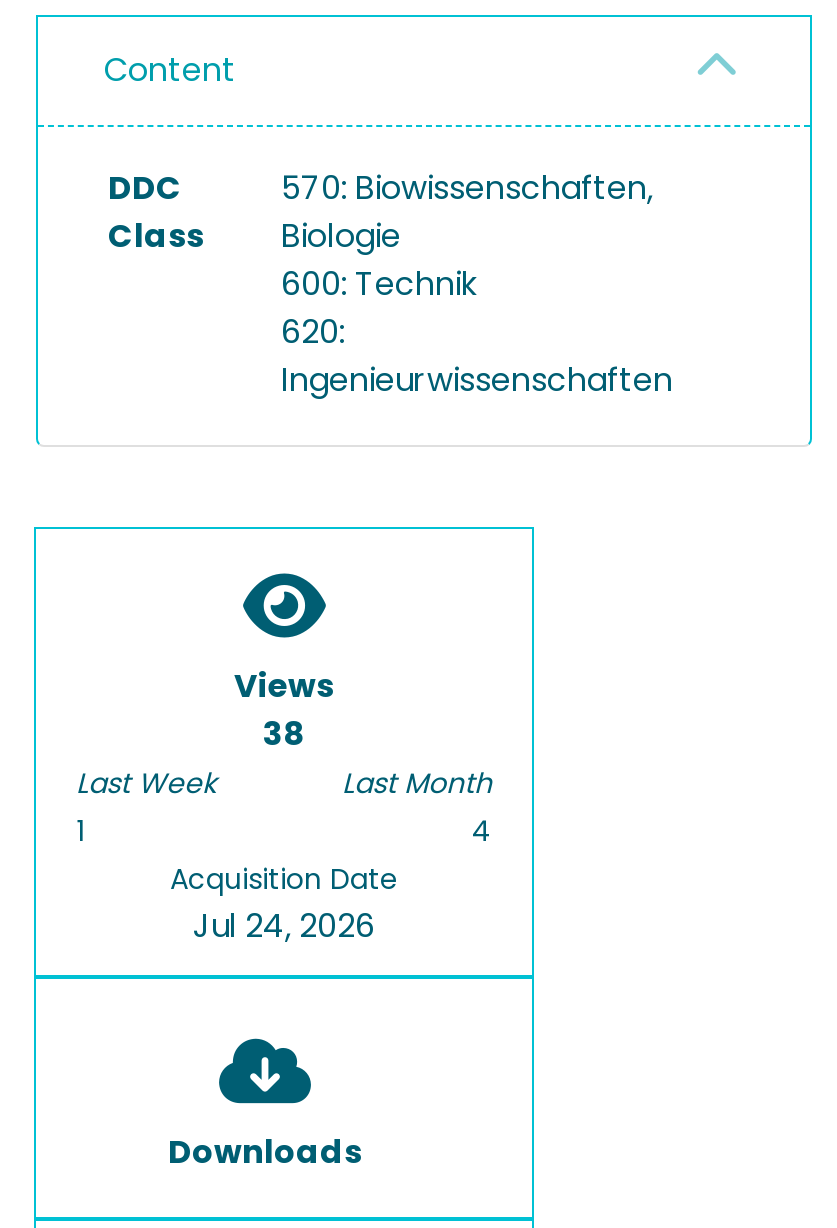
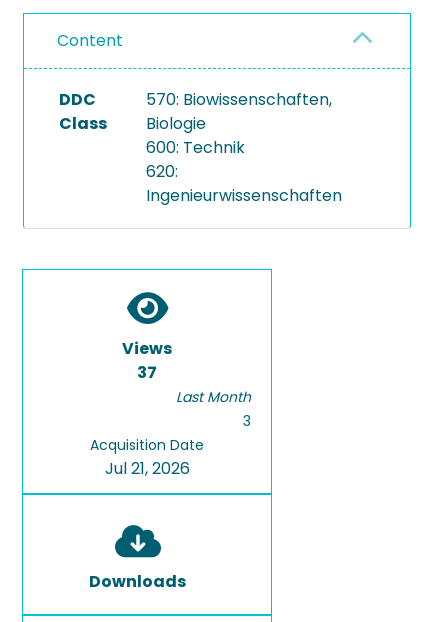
- 38
- Last Week
- 1
+ 37

- 4
+ 3

- Jul 24, 2026
+ Jul 21, 2026
